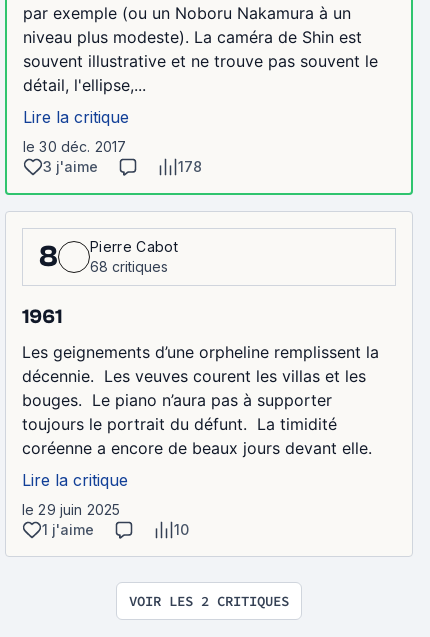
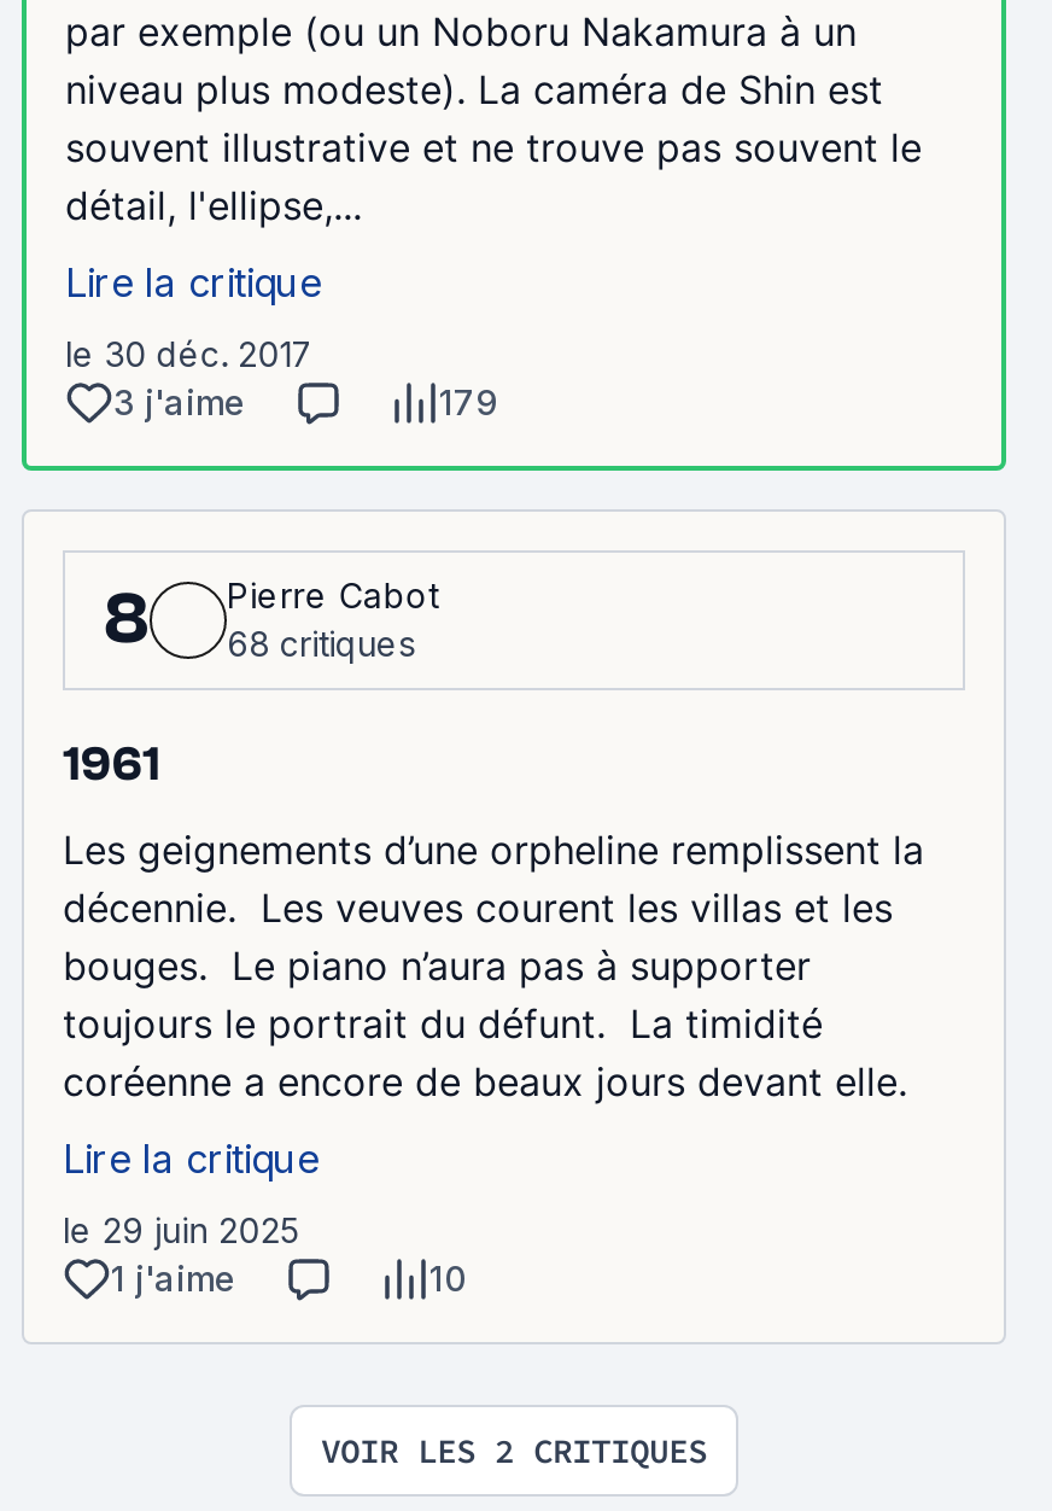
- 178
+ 179
